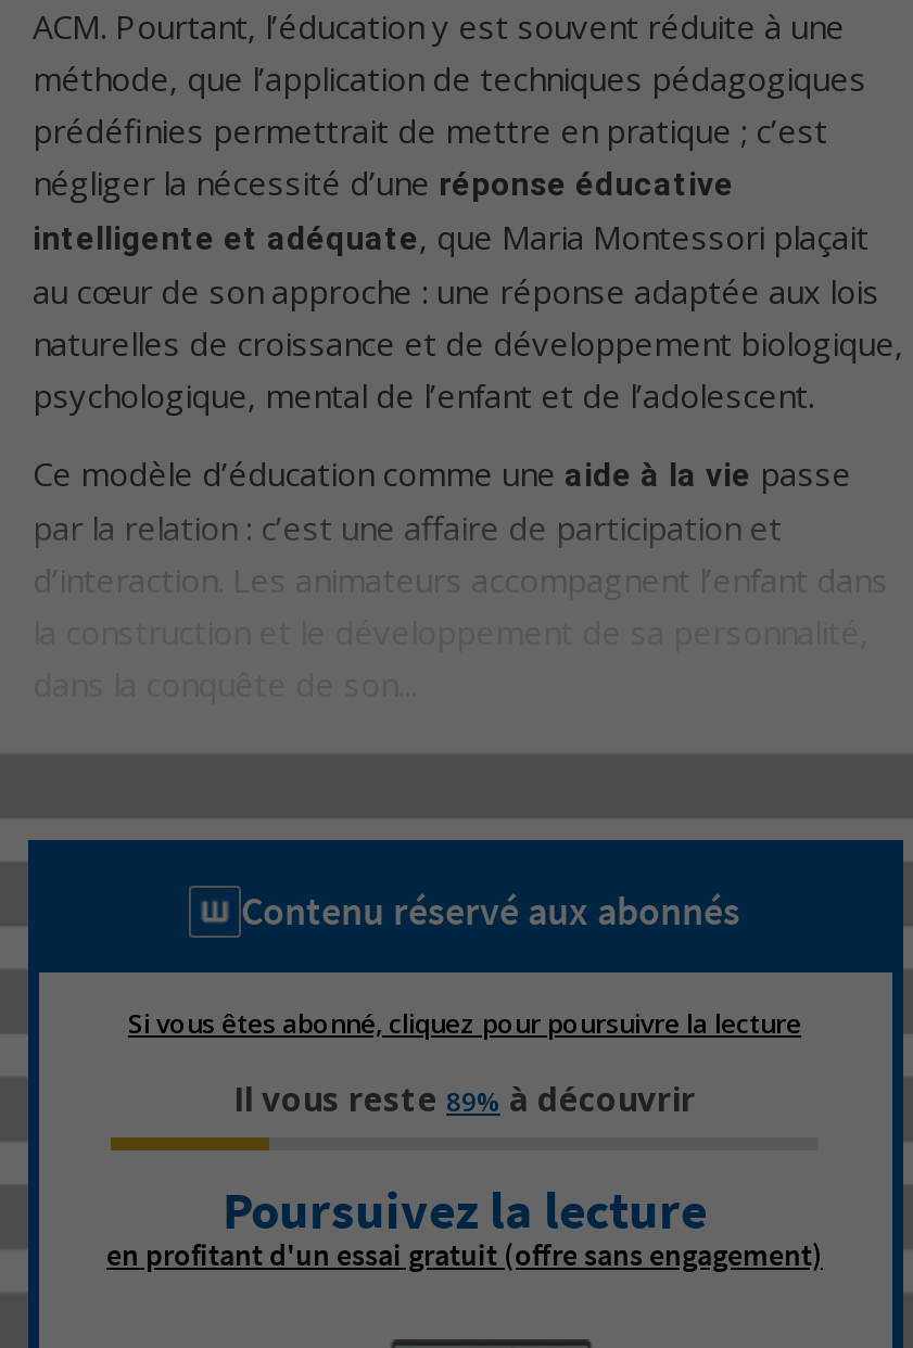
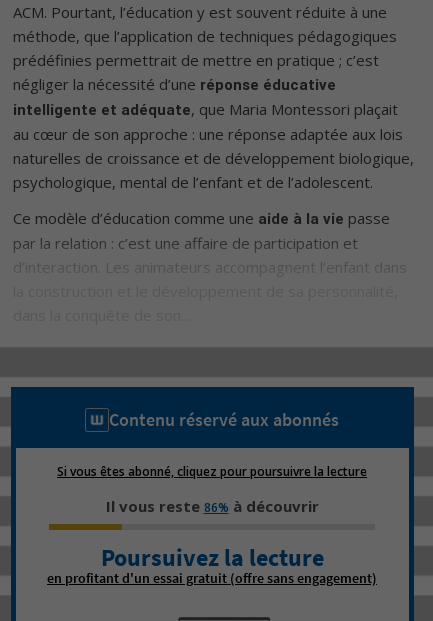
- Il vous reste 89% à découvrir
+ Il vous reste 86% à découvrir
